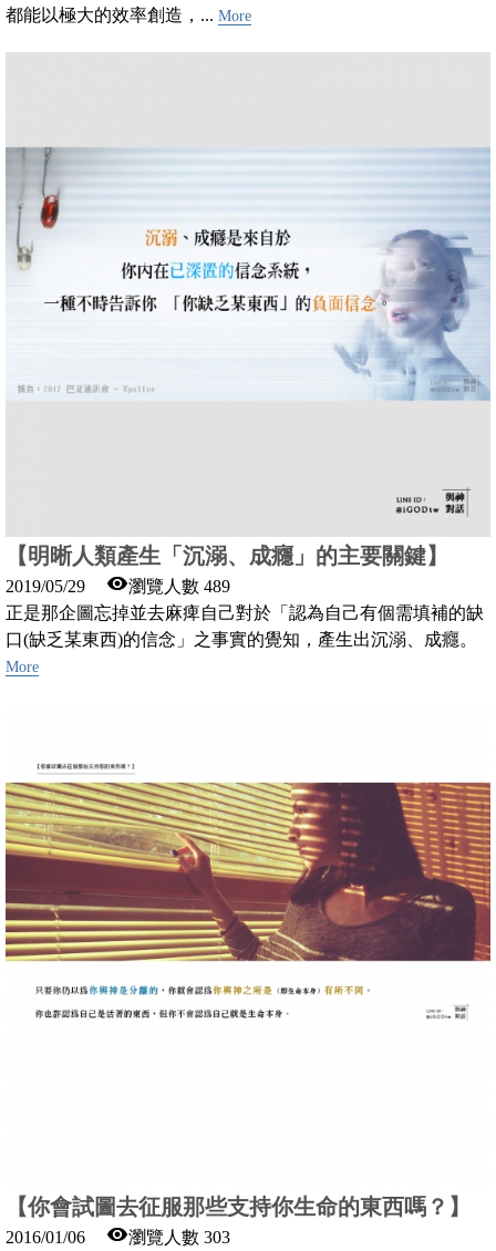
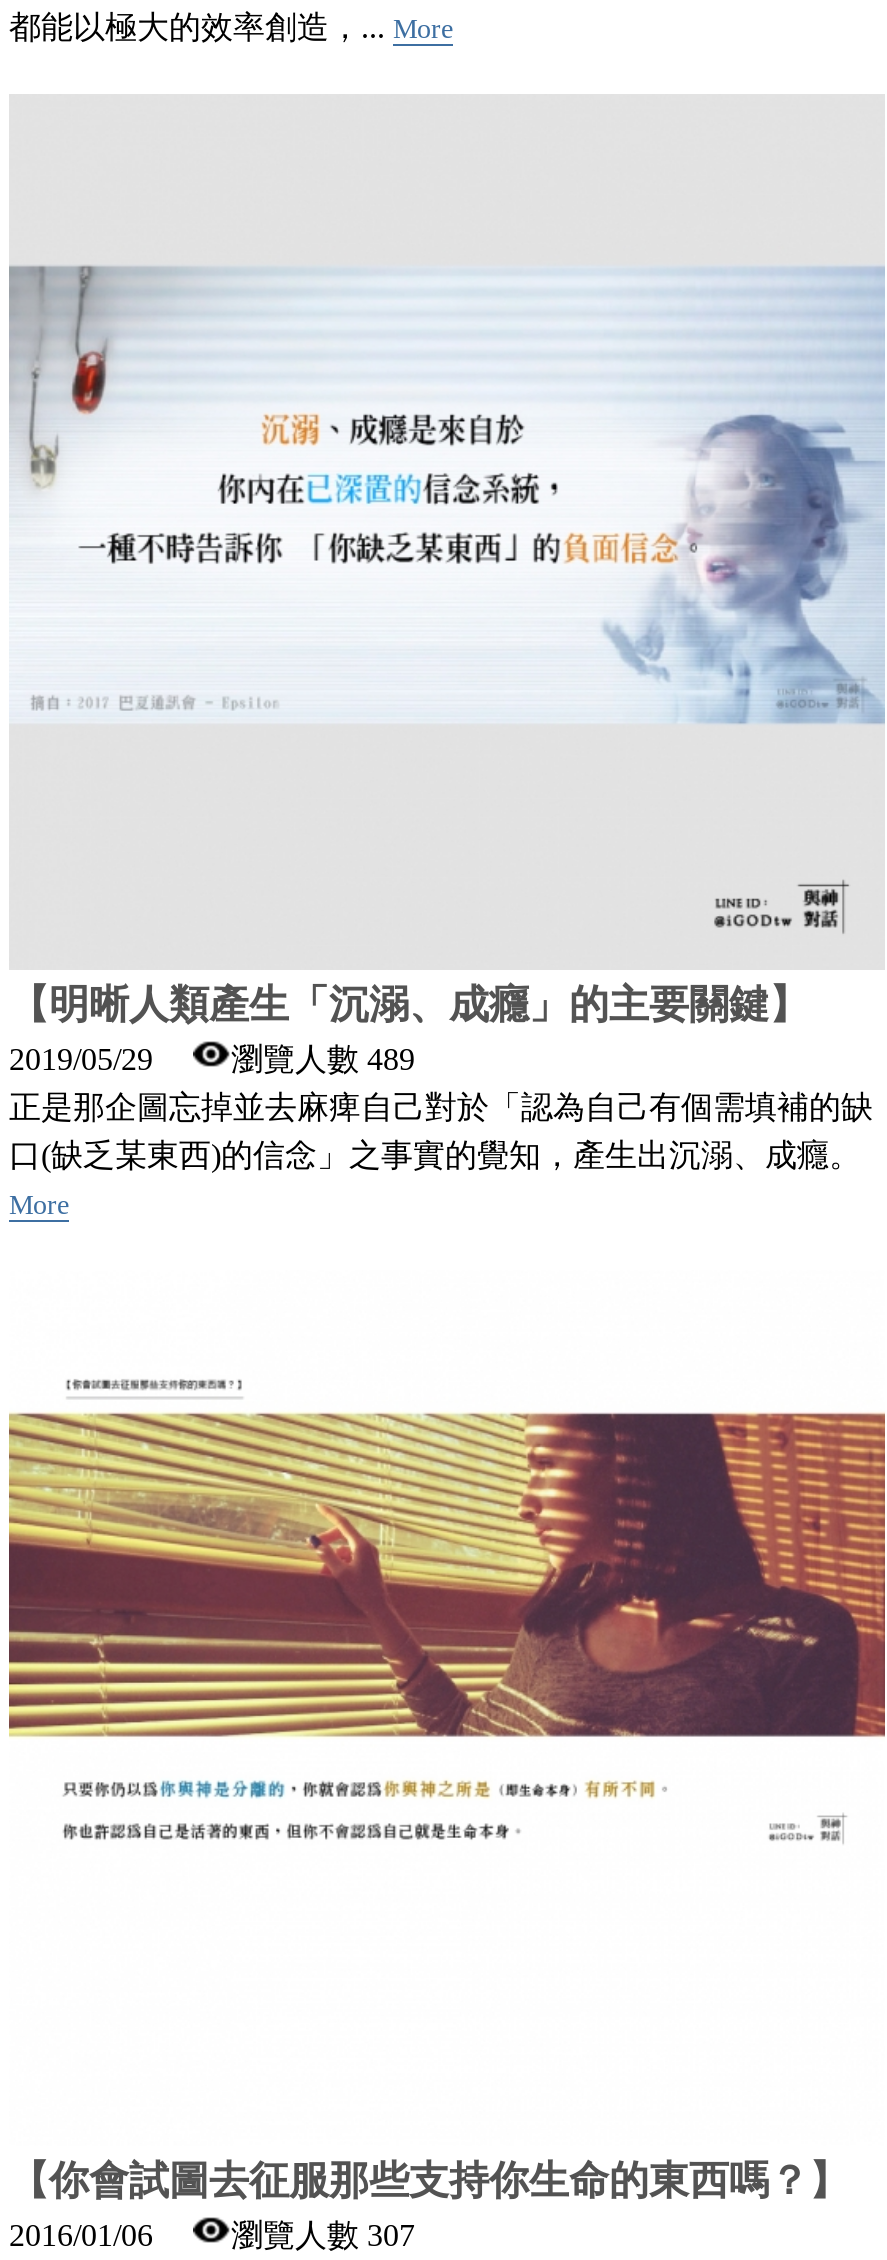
- 瀏覽人數 303
+ 瀏覽人數 307
